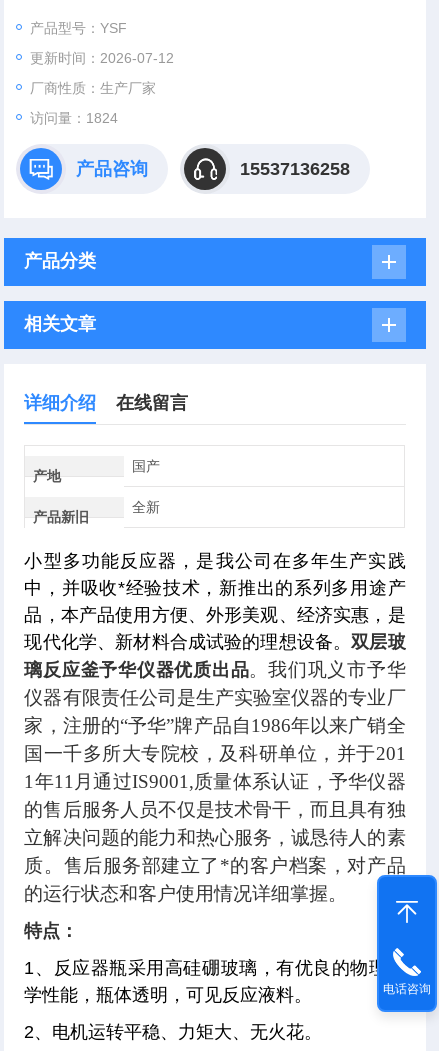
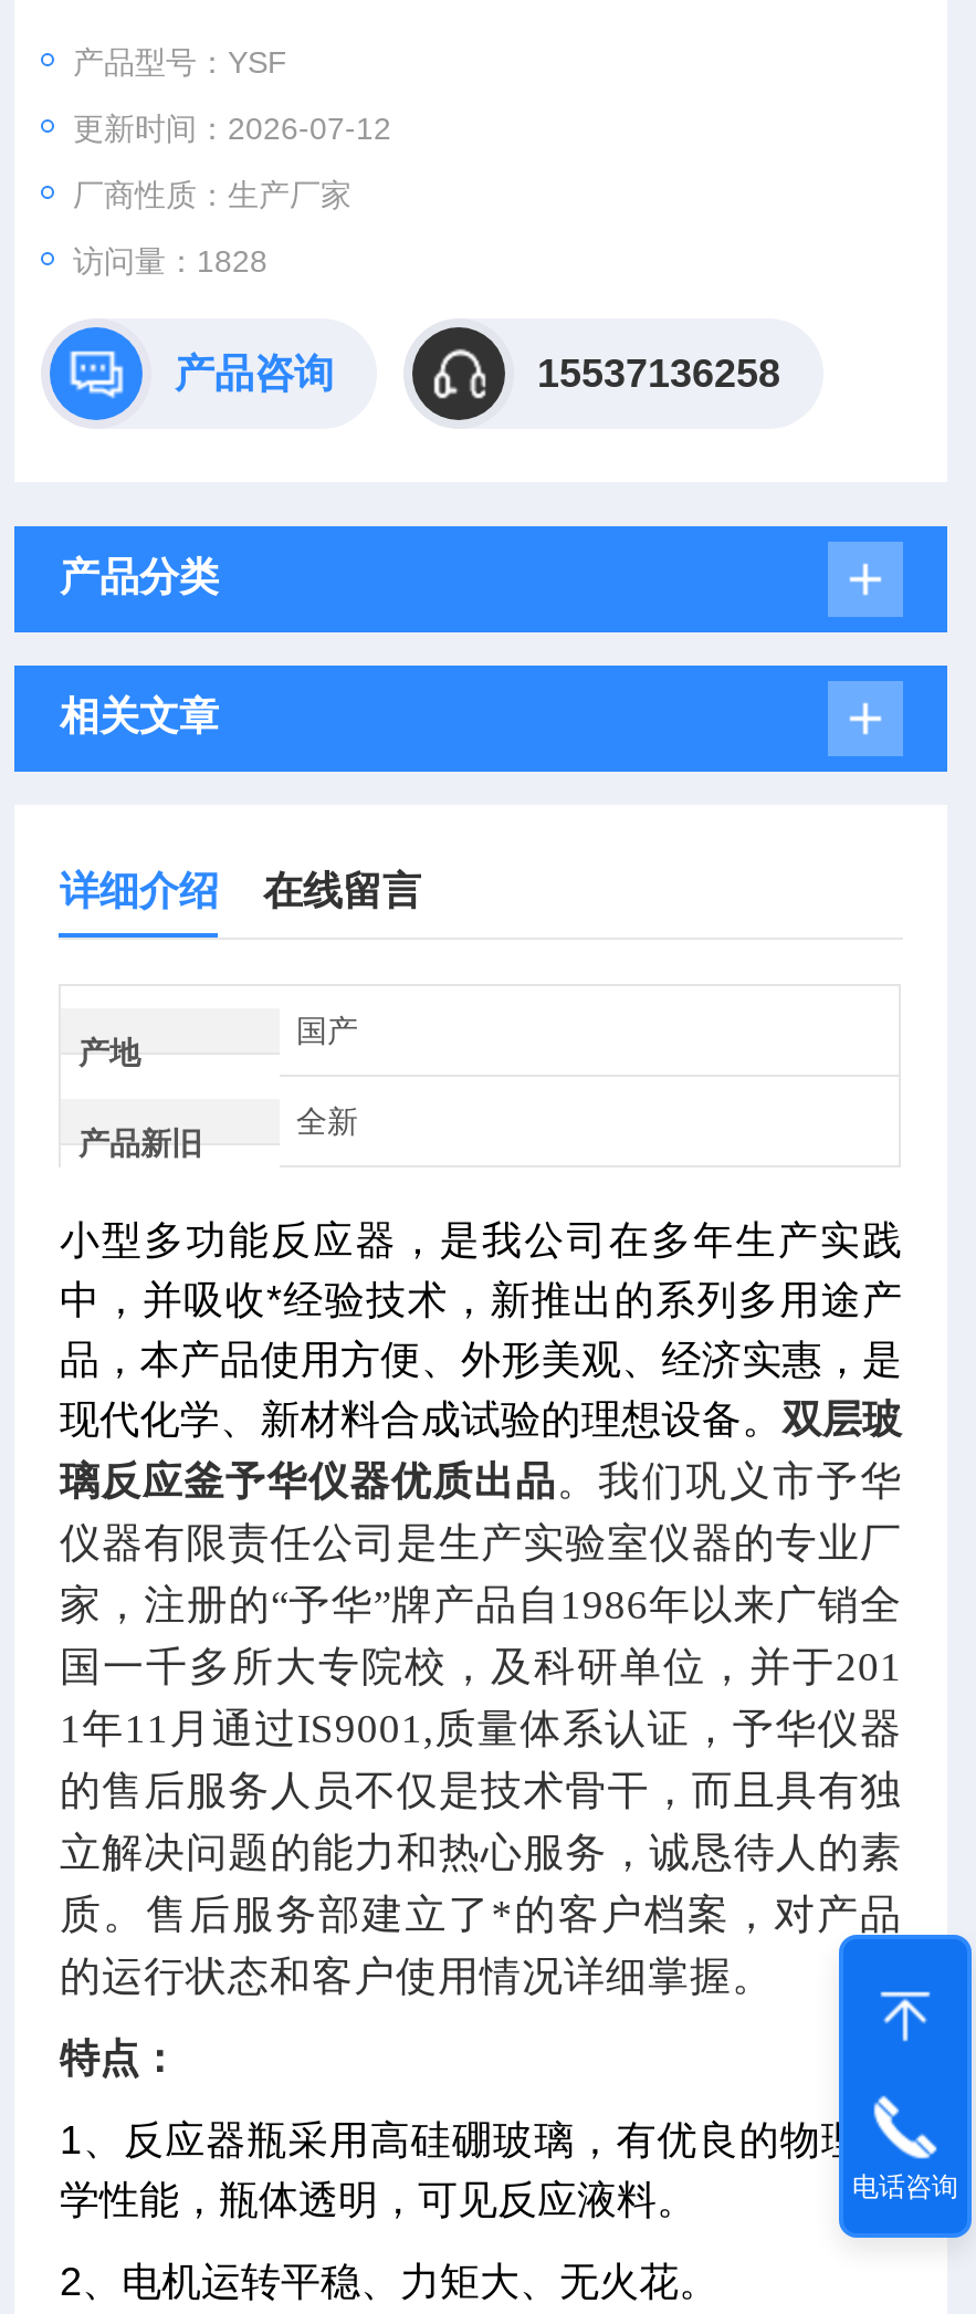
- 访问量：1824
+ 访问量：1828
